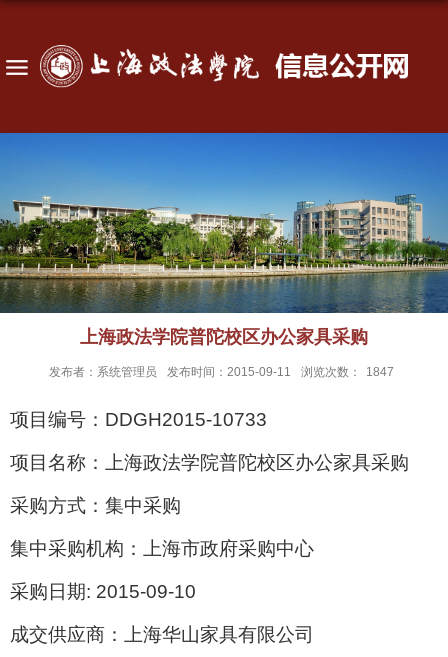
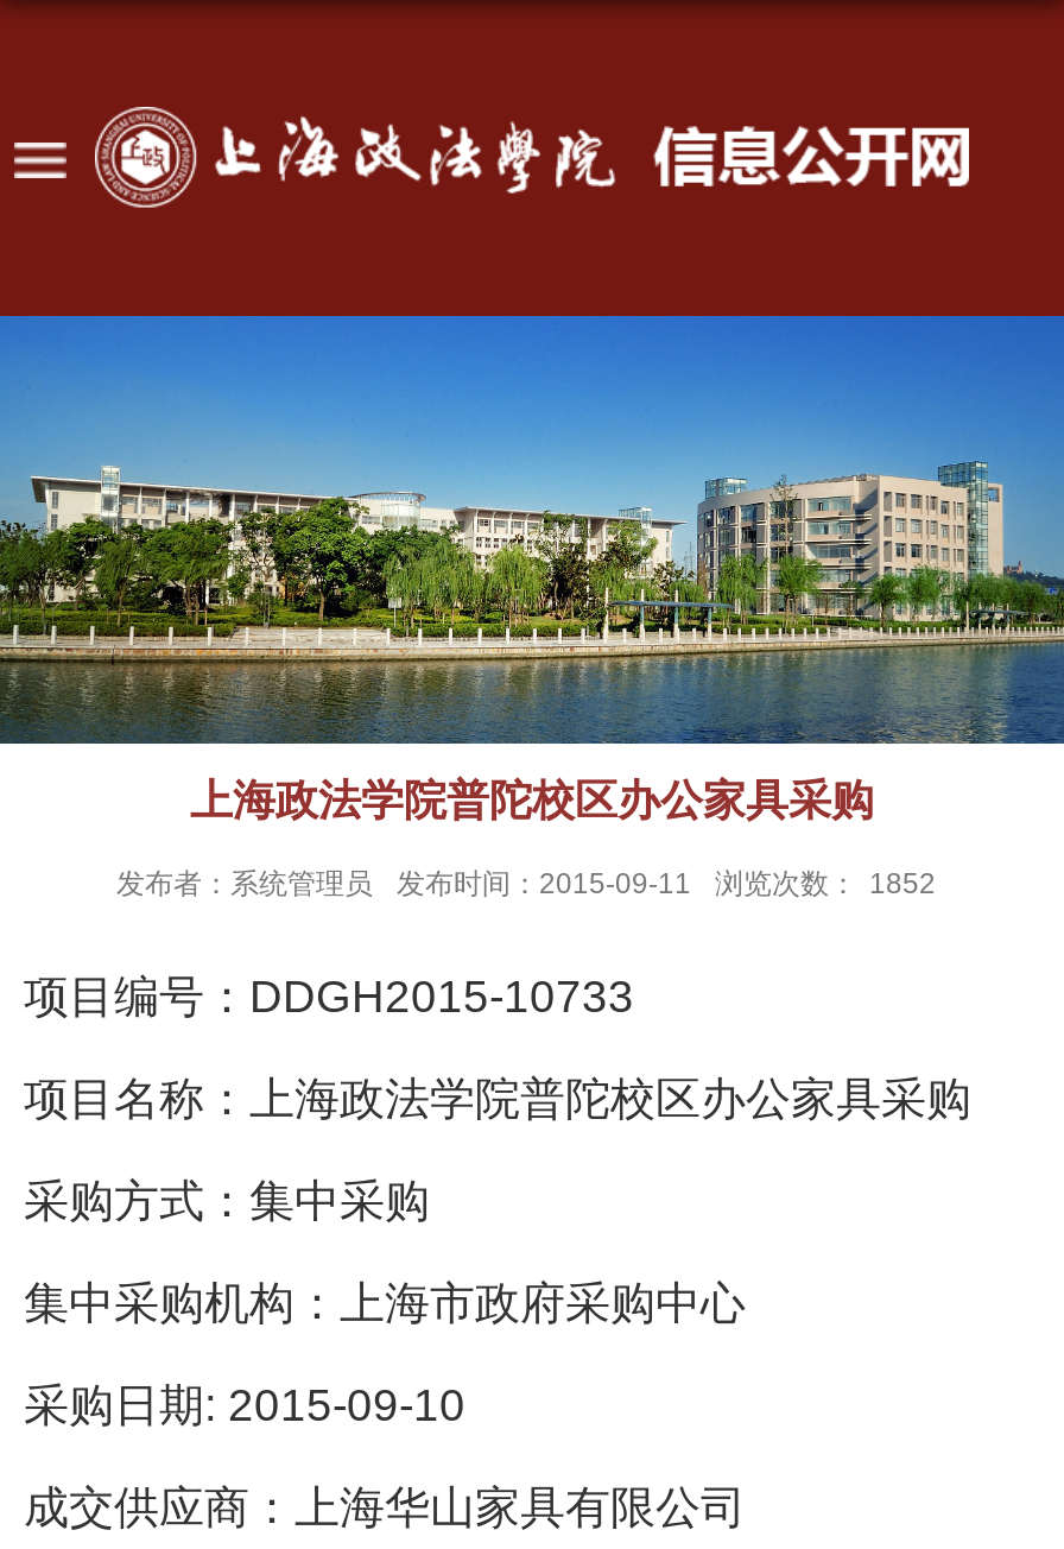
- 发布者：系统管理员 发布时间：2015-09-11 浏览次数： 1847
+ 发布者：系统管理员 发布时间：2015-09-11 浏览次数： 1852
